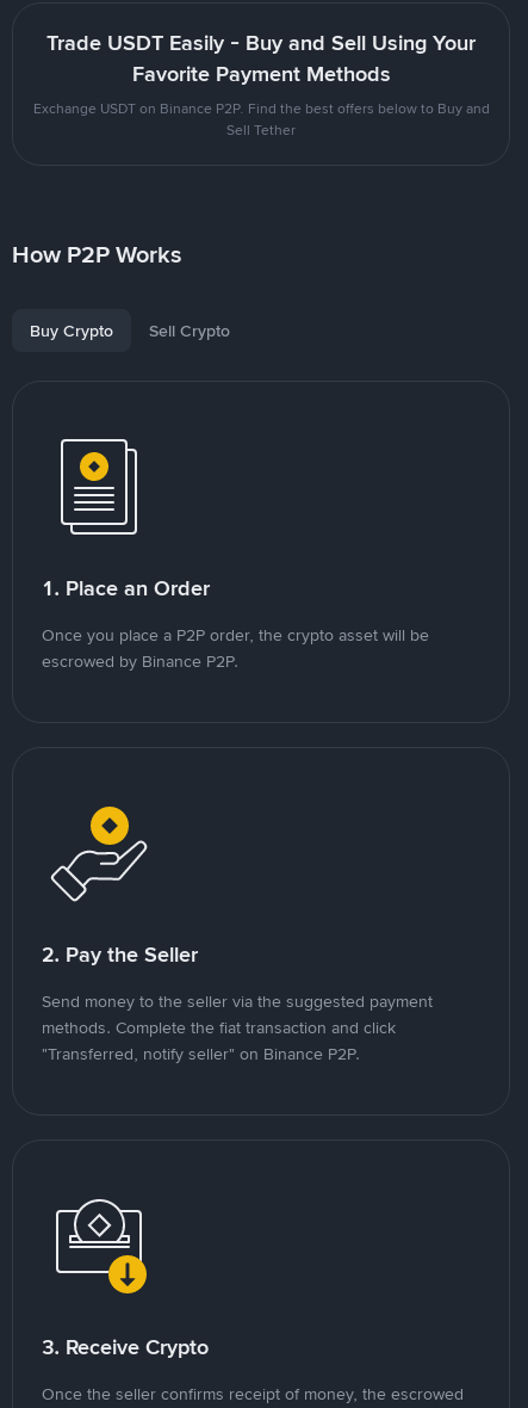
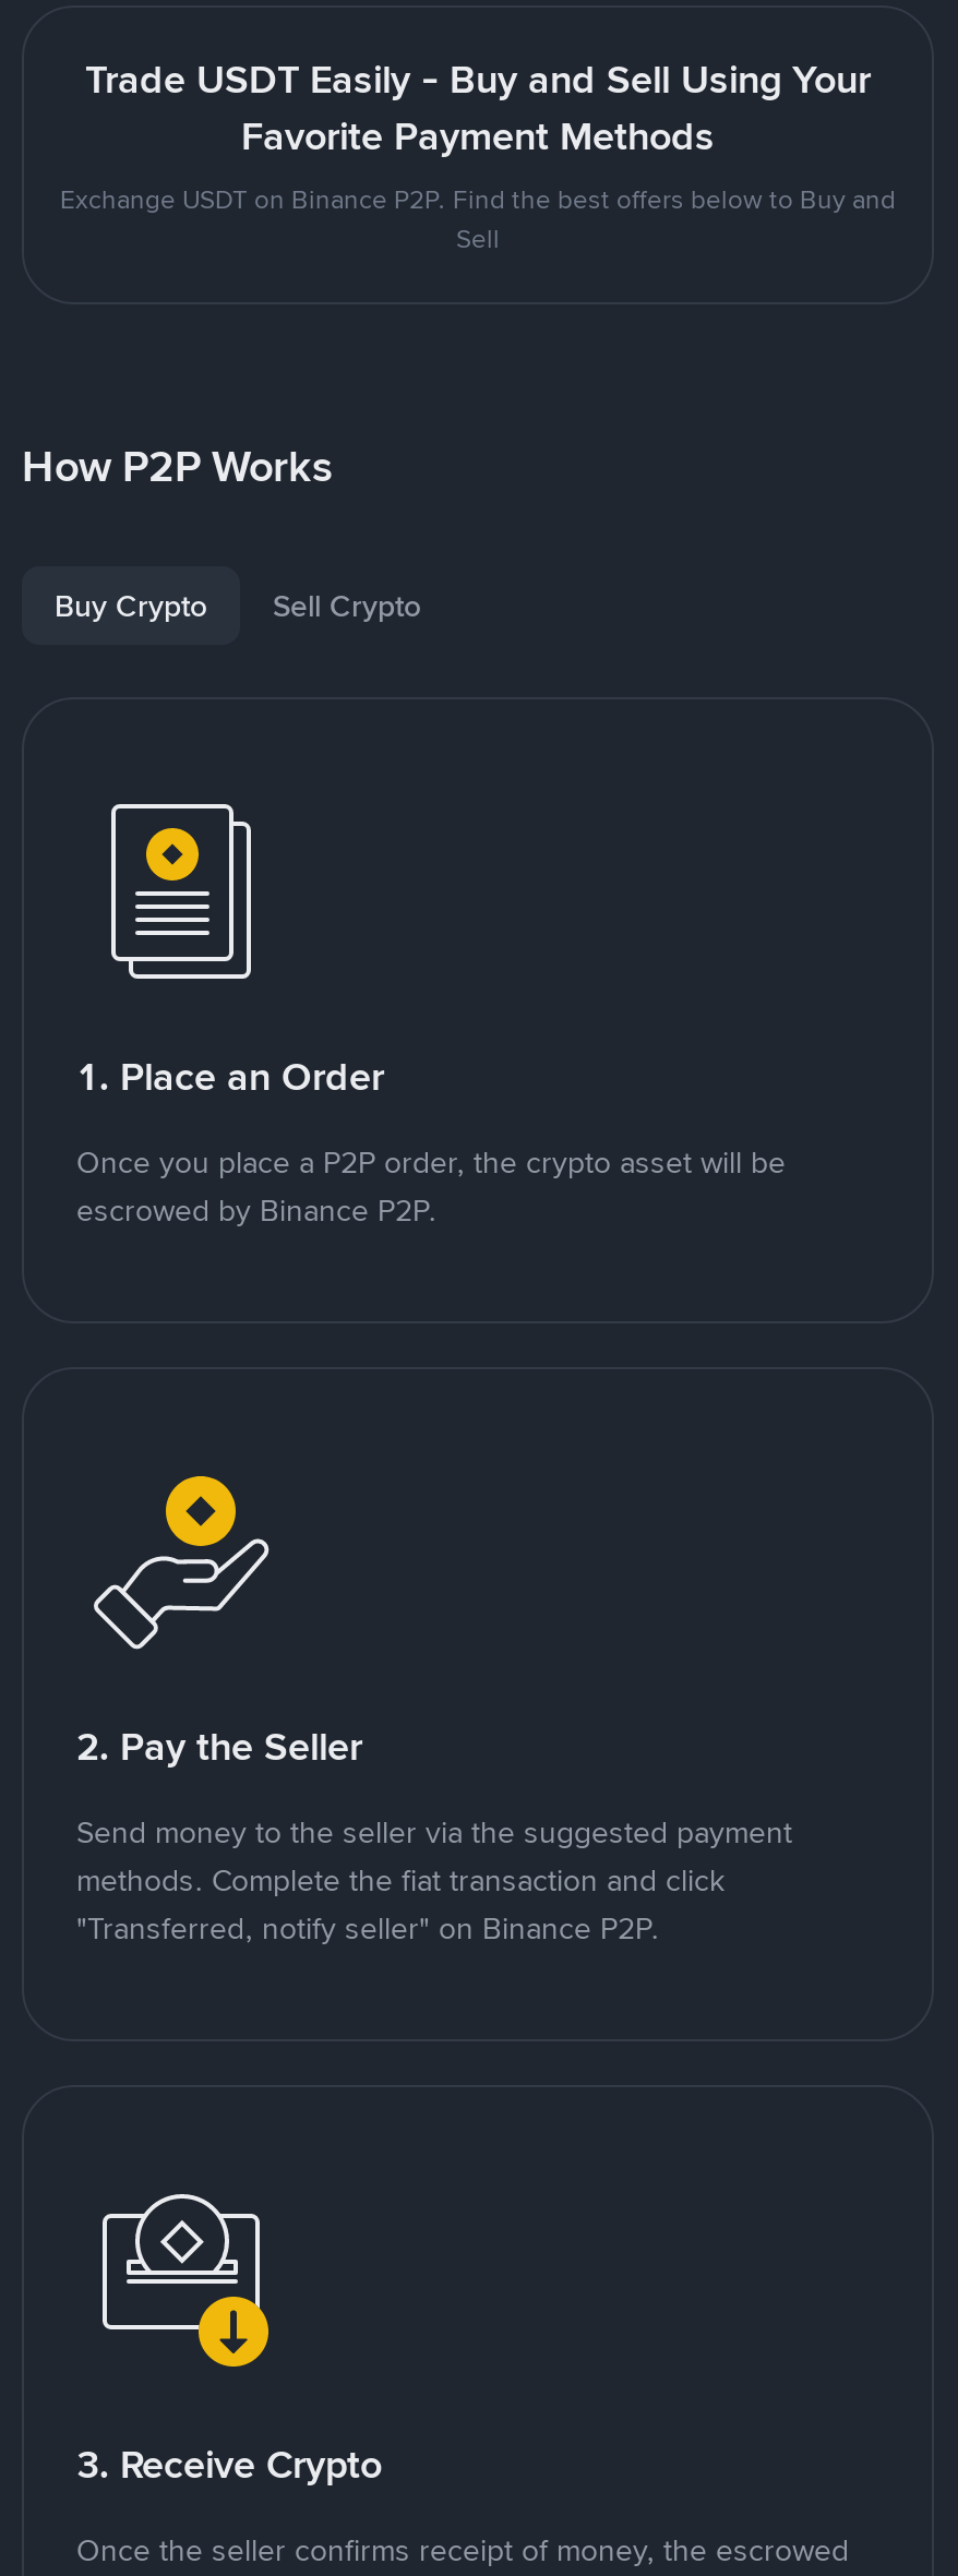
- Sell Tether
+ Sell
